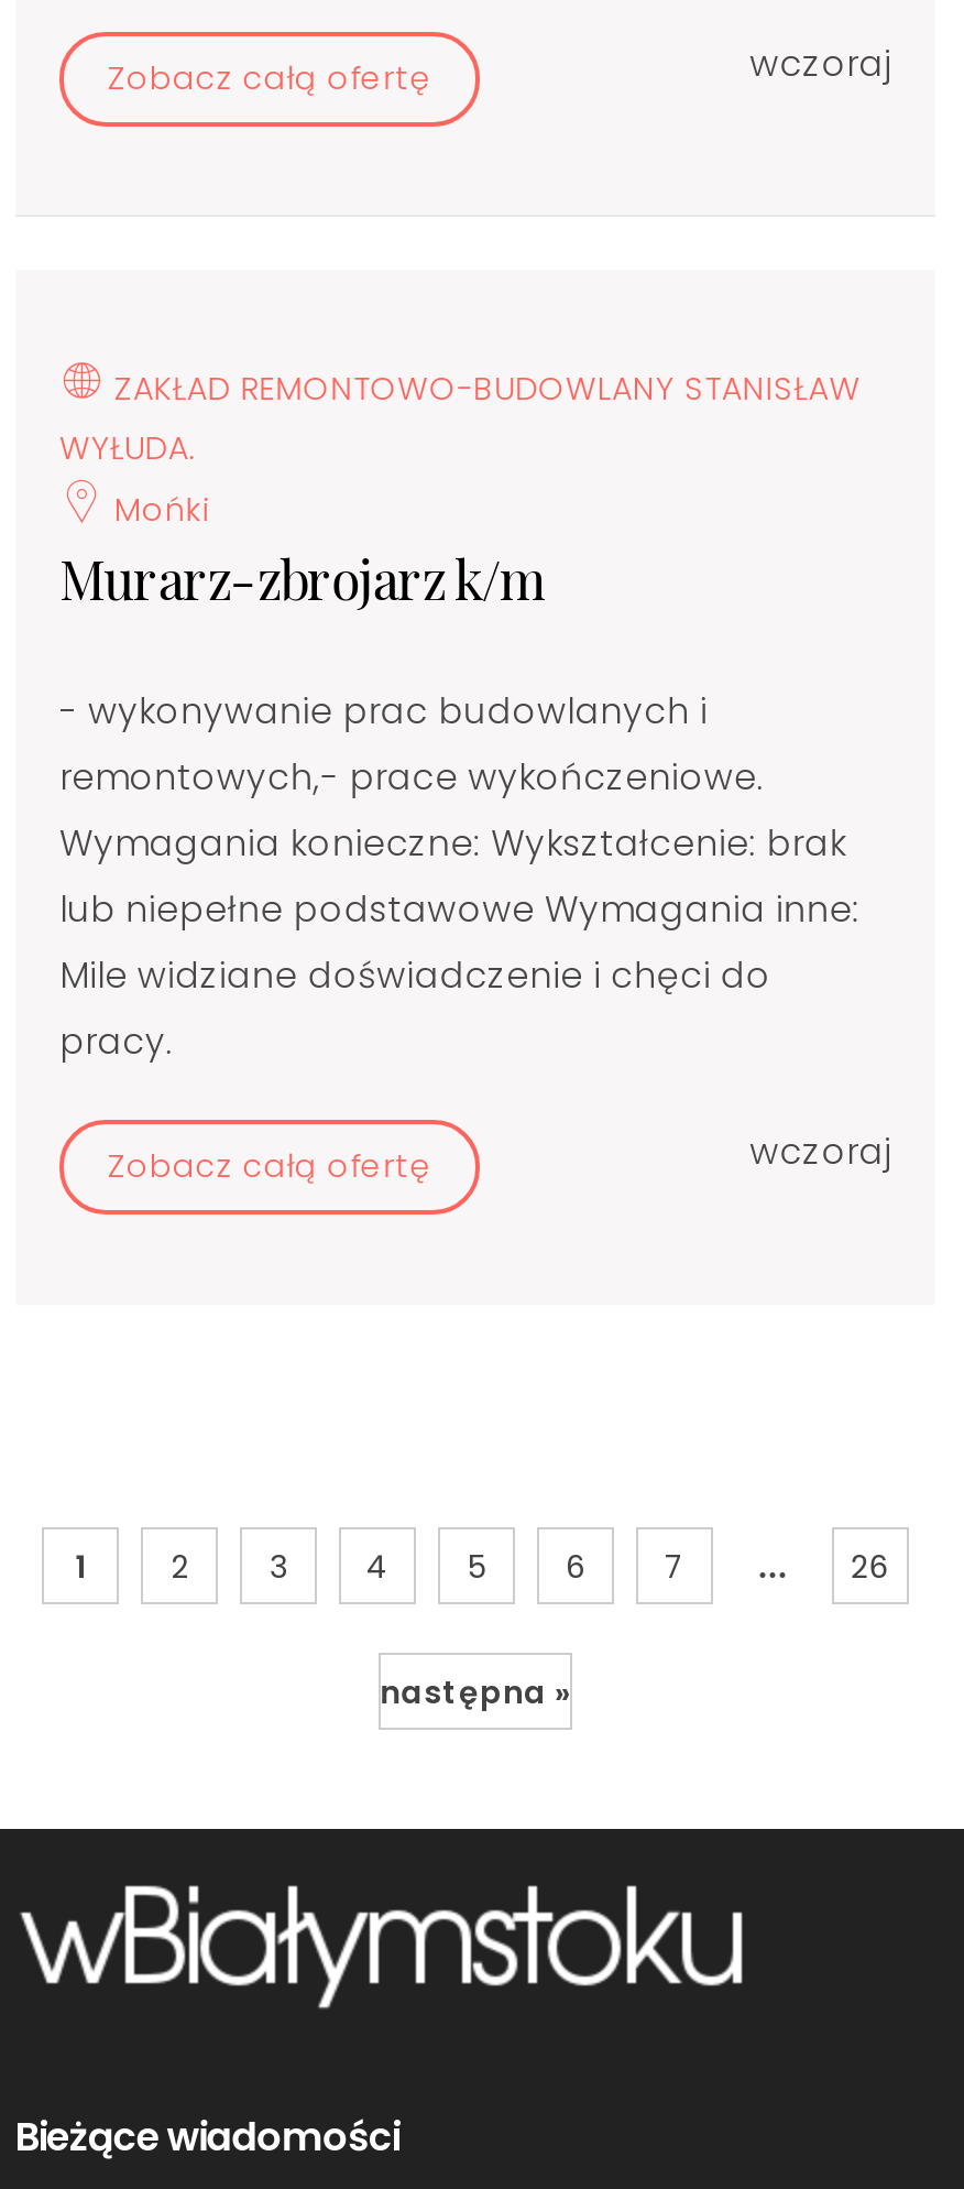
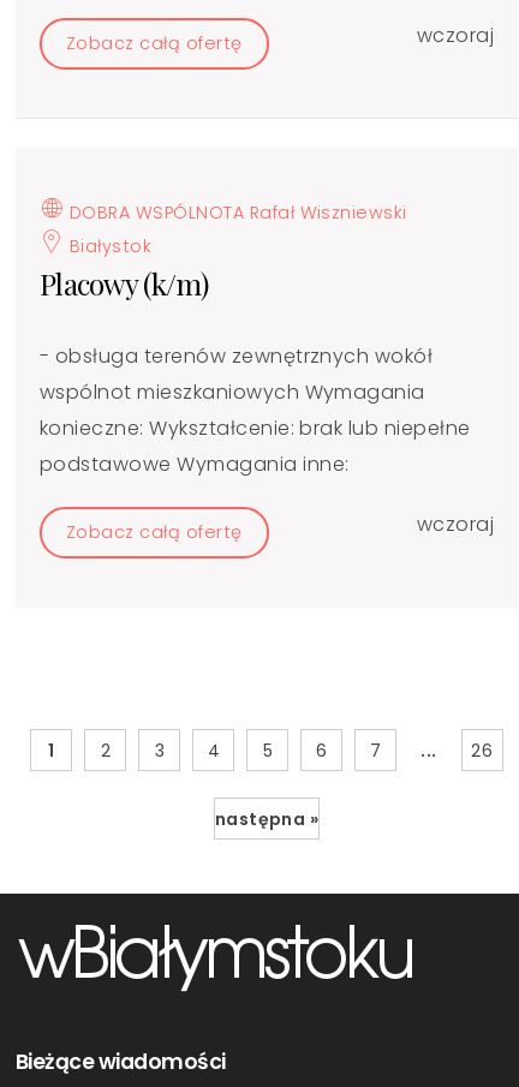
- ZAKŁAD REMONTOWO-BUDOWLANY STANISŁAW
- WYŁUDA.
- Mońki
- Murarz-zbrojarz k/m
+ DOBRA WSPÓLNOTA Rafał Wiszniewski
+ Białystok
+ Placowy (k/m)

- - wykonywanie prac budowlanych i
- remontowych,- prace wykończeniowe.
- Wymagania konieczne: Wykształcenie: brak
- lub niepełne podstawowe Wymagania inne:
- Mile widziane doświadczenie i chęci do
- pracy.
+ - obsługa terenów zewnętrznych wokół
+ wspólnot mieszkaniowych Wymagania
+ konieczne: Wykształcenie: brak lub niepełne
+ podstawowe Wymagania inne:
